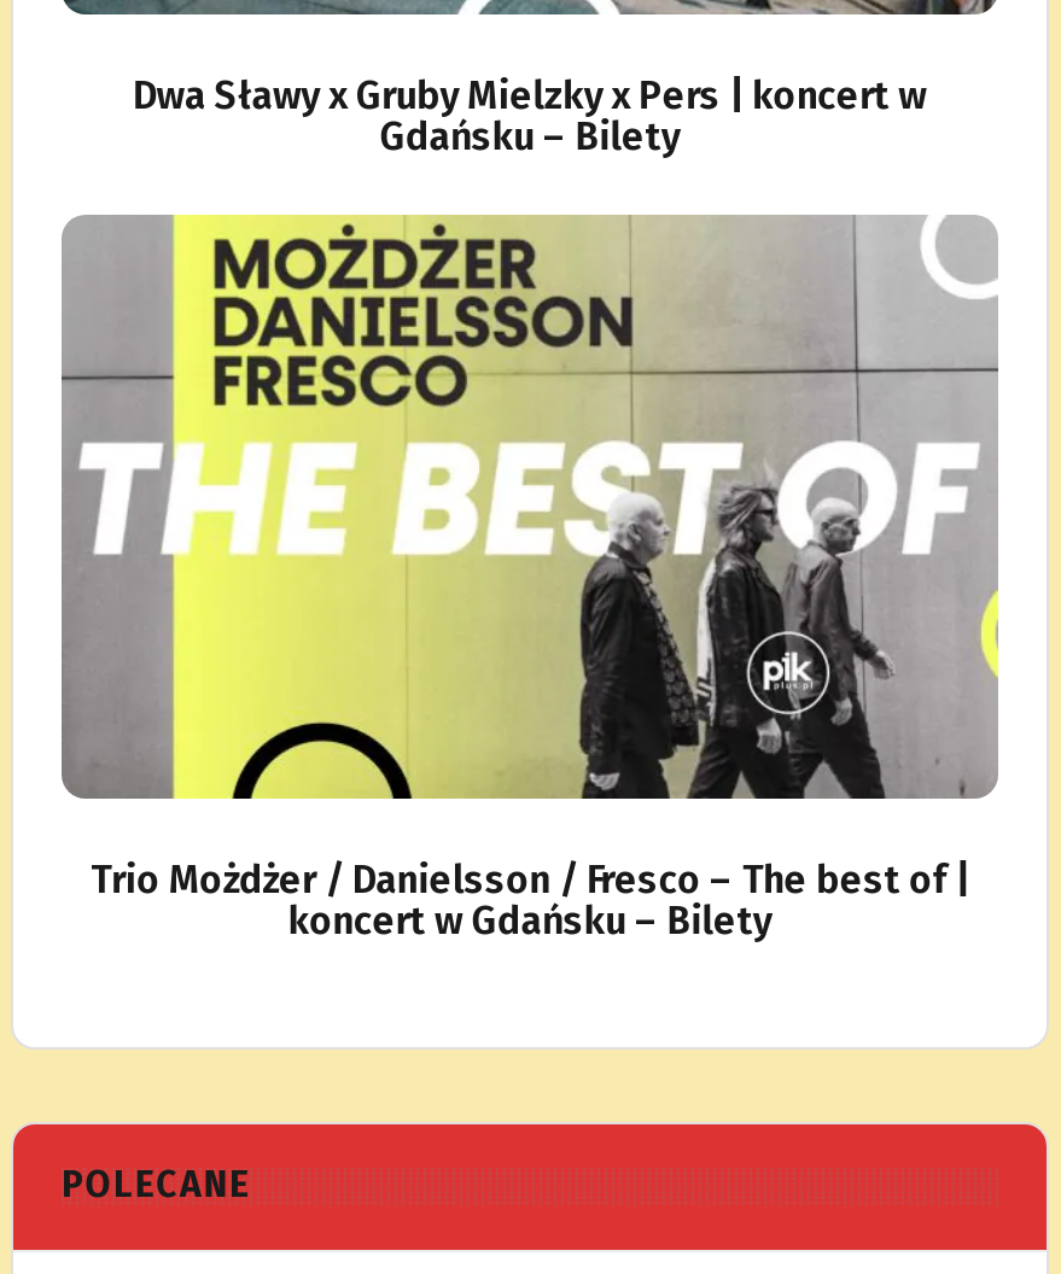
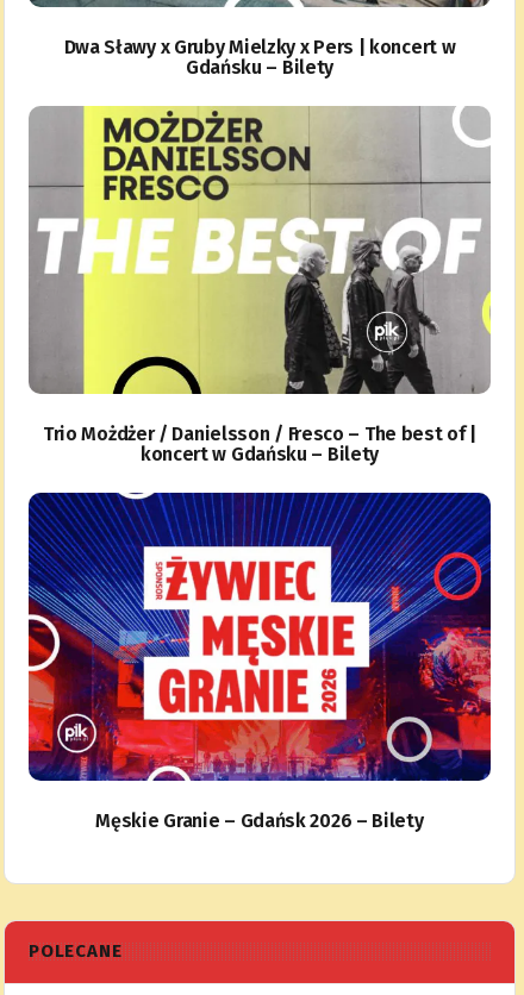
+ [image]
+ Męskie Granie – Gdańsk 2026 – Bilety
